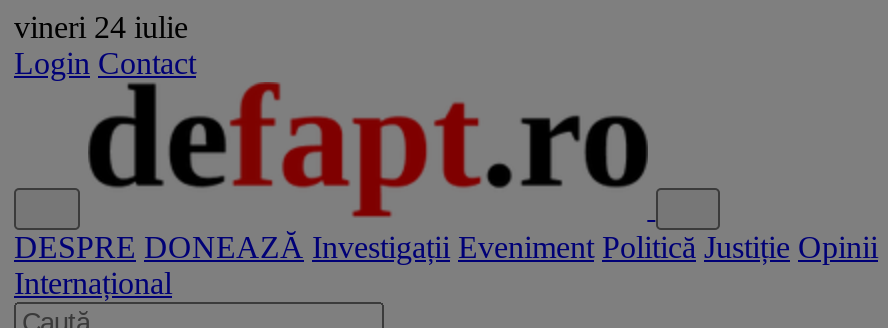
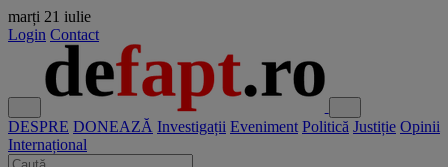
- vineri 24 iulie
+ marți 21 iulie
